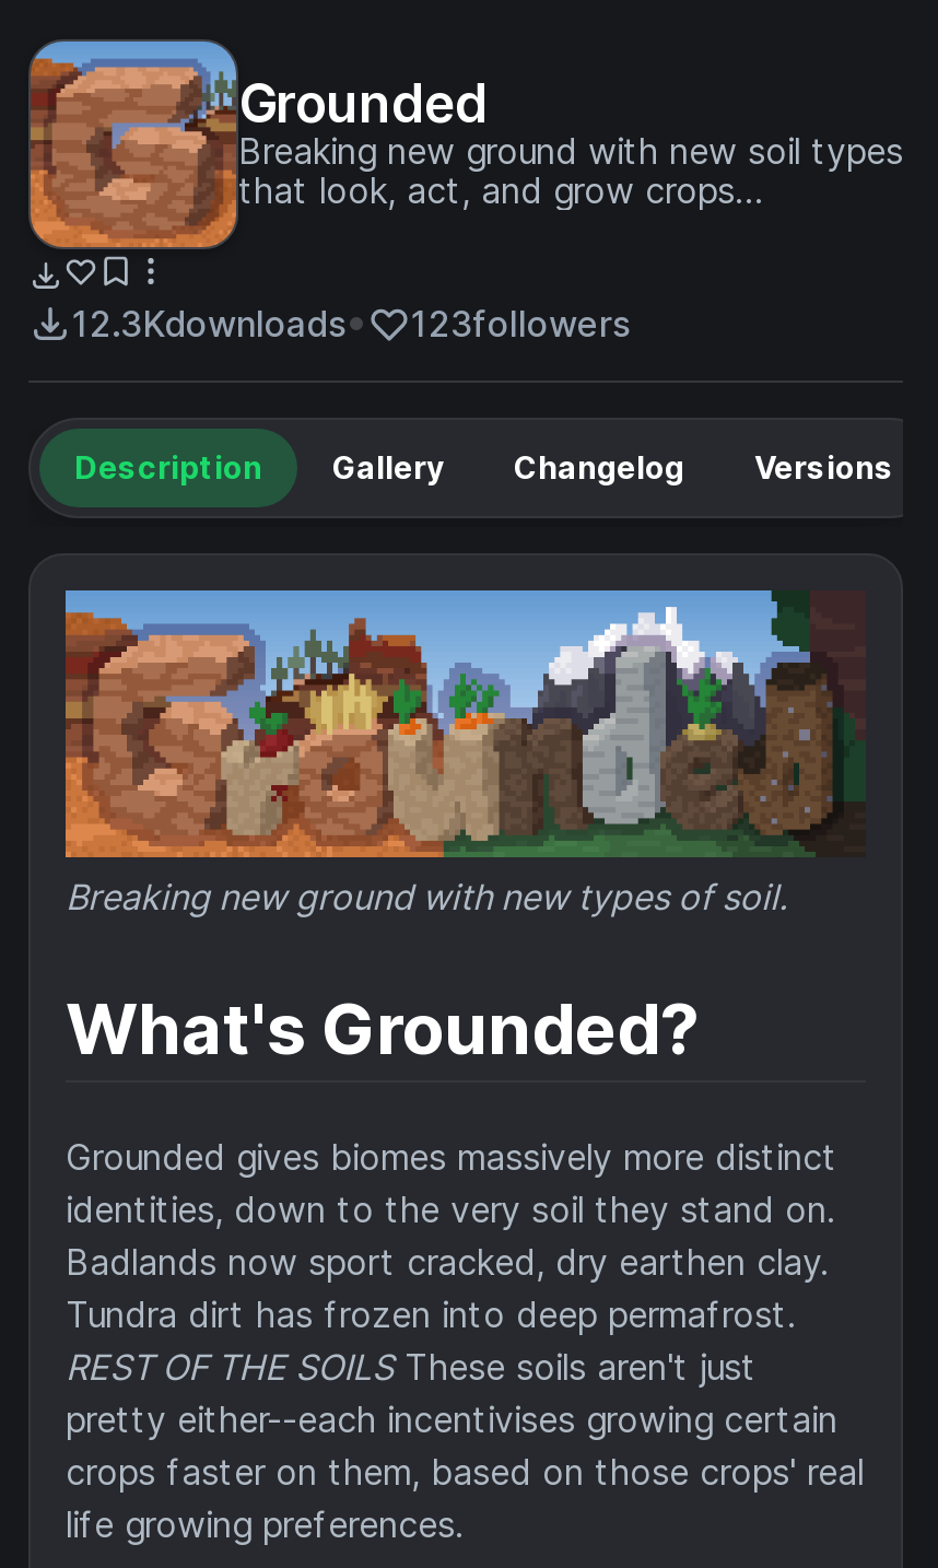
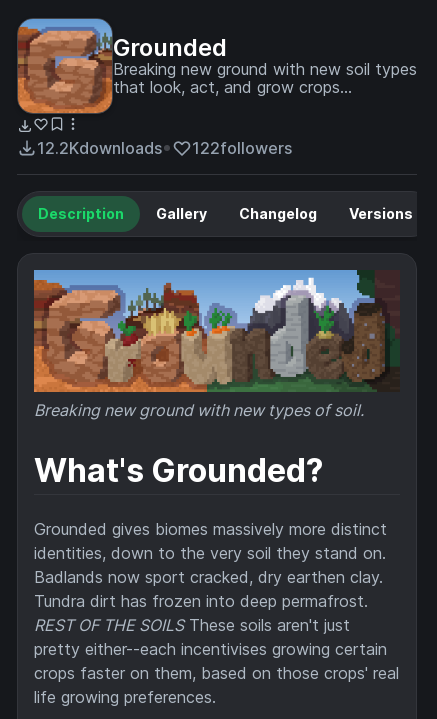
- 12.3Kdownloads
+ 12.2Kdownloads

- 123followers
+ 122followers
